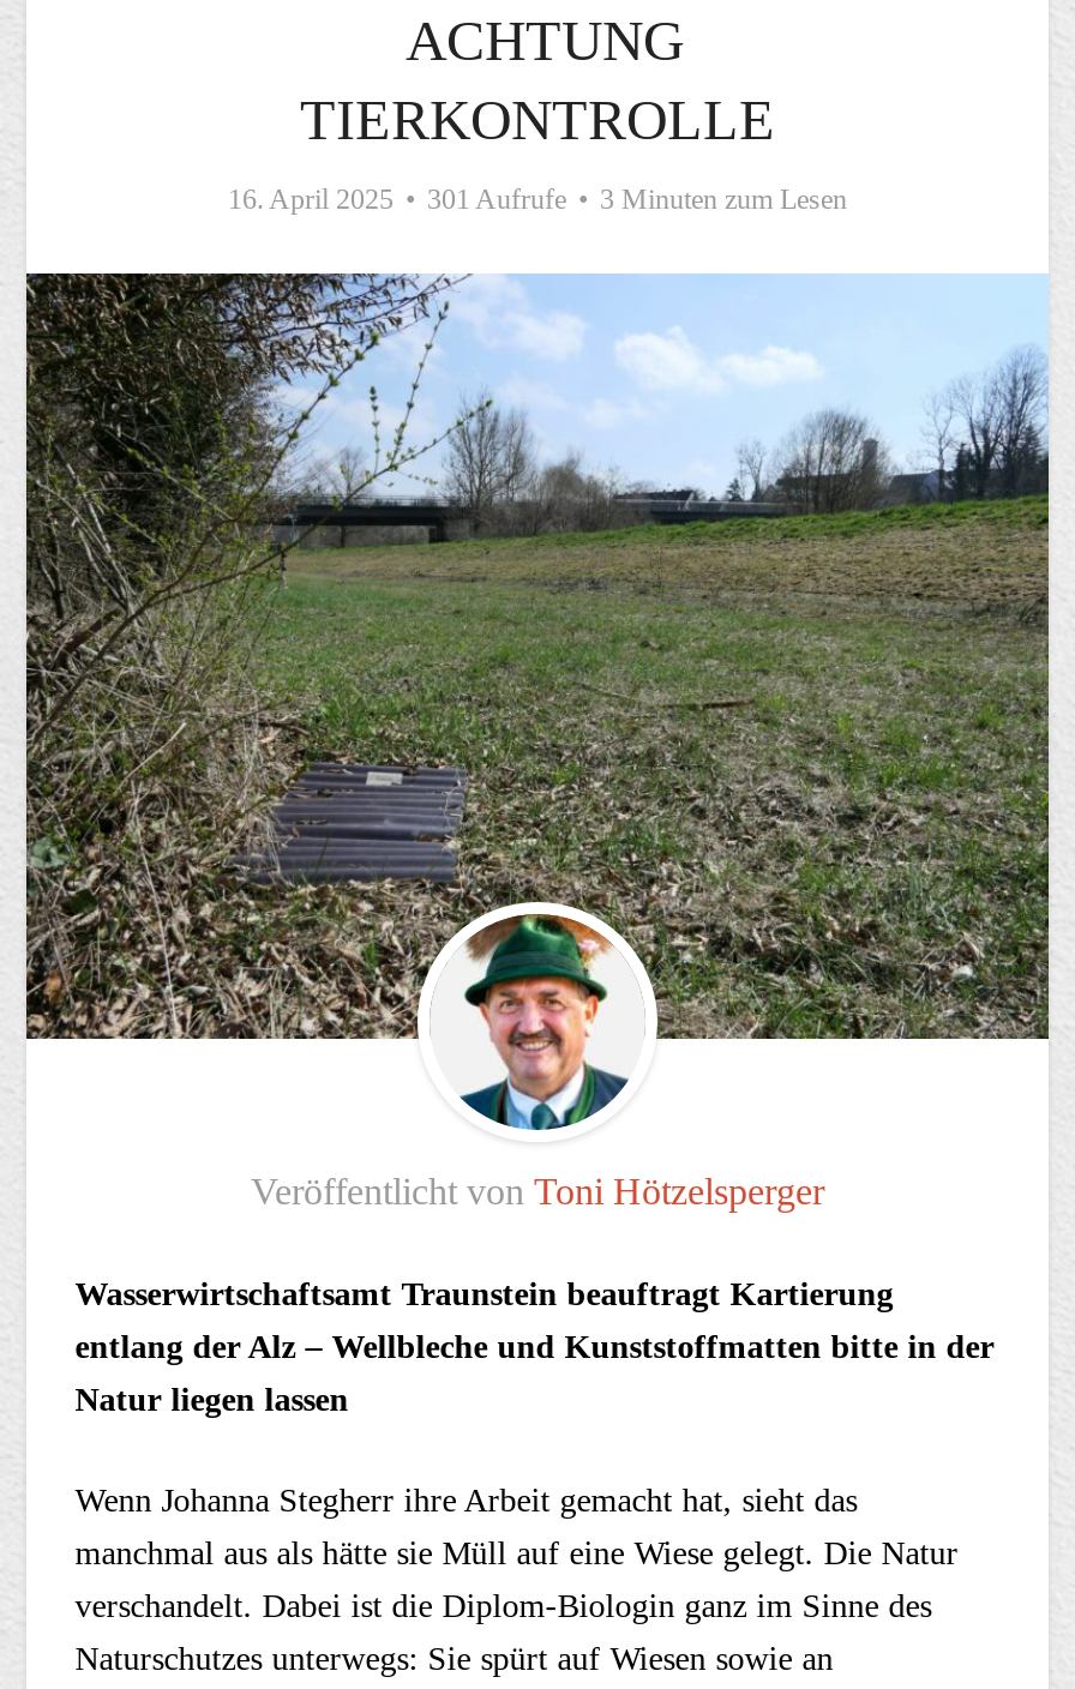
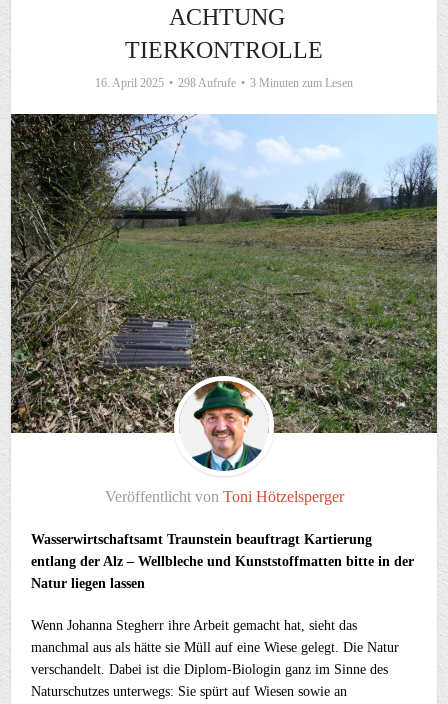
- 16. April 2025 301 Aufrufe 3 Minuten zum Lesen
+ 16. April 2025 298 Aufrufe 3 Minuten zum Lesen
